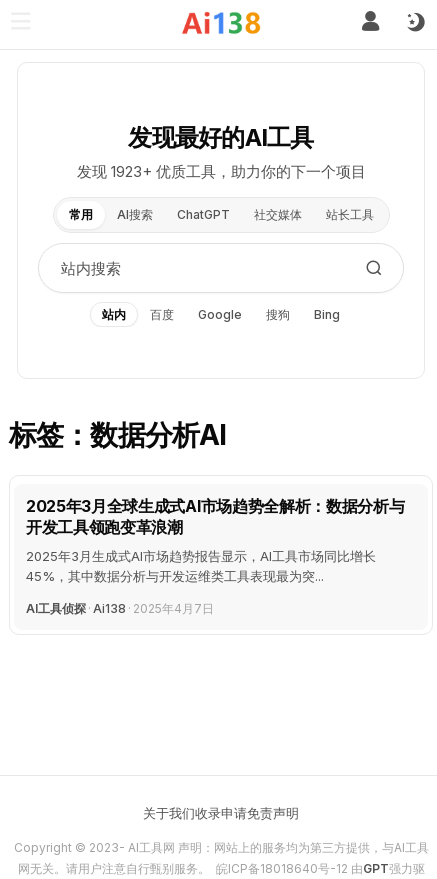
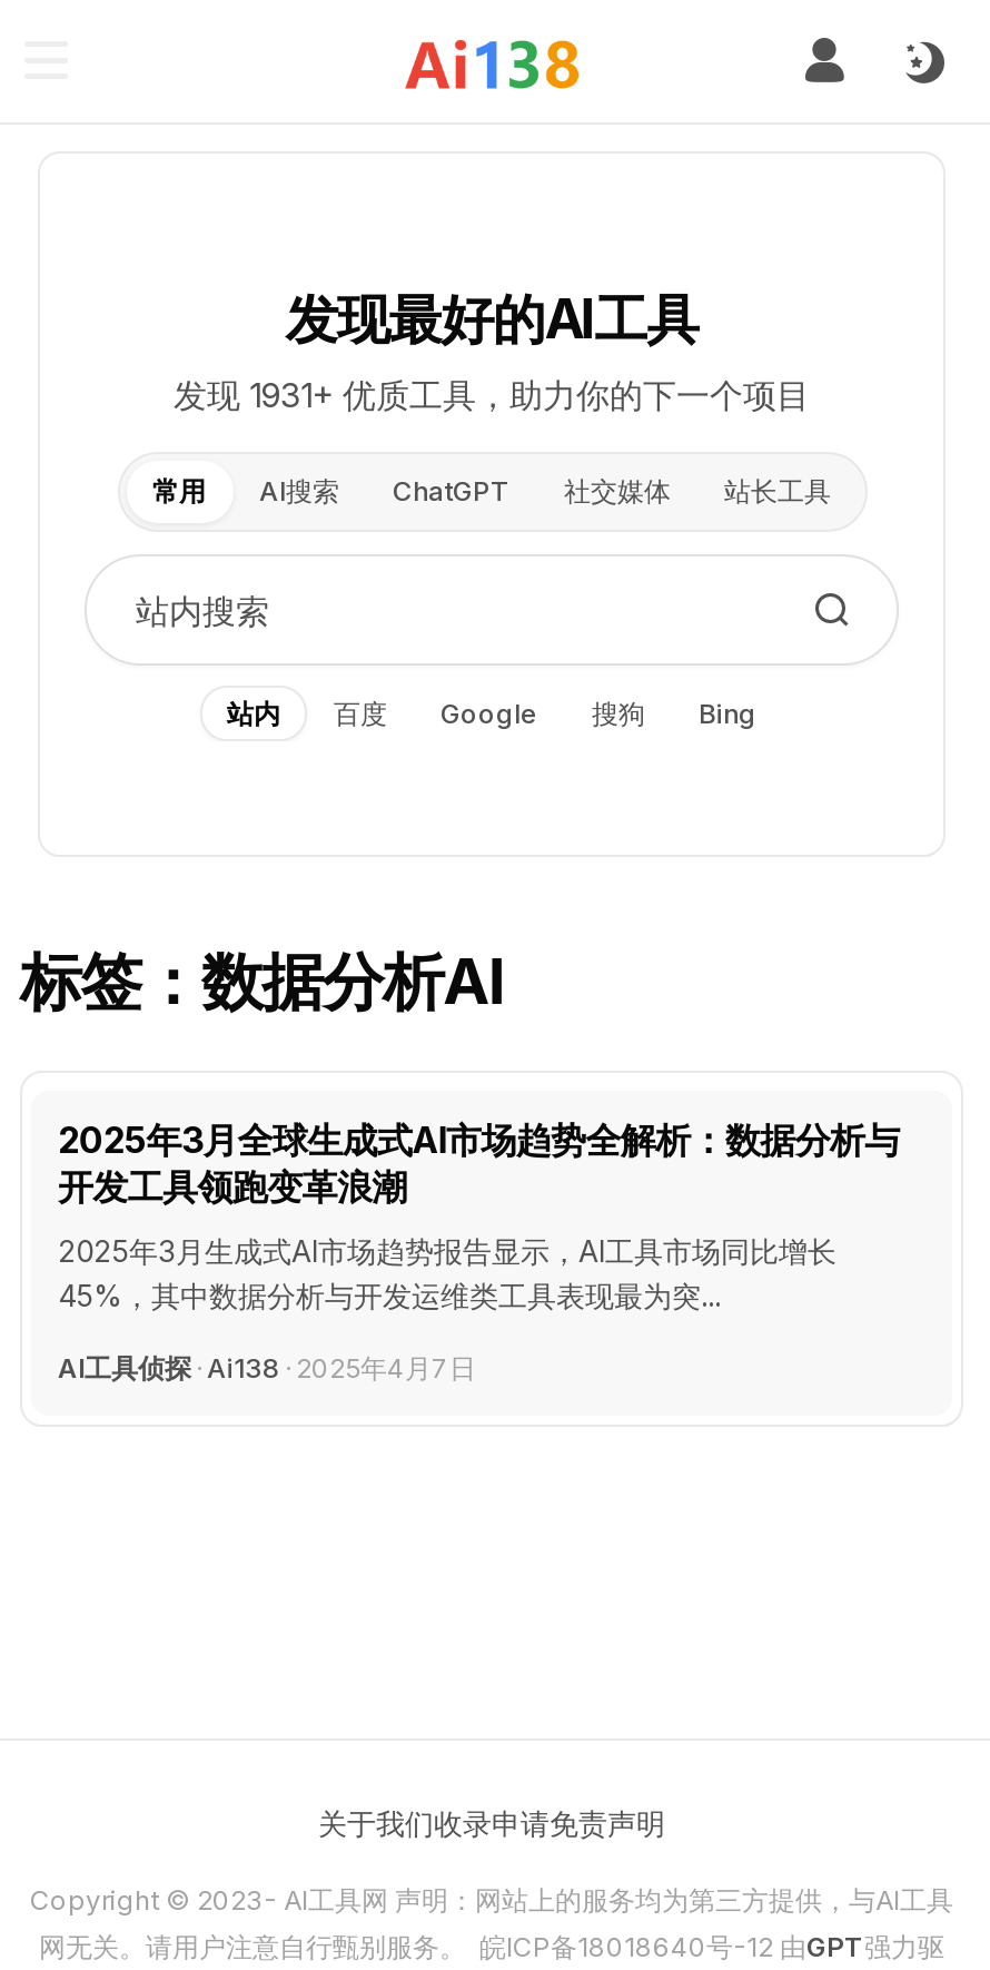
- 发现 1923+ 优质工具，助力你的下一个项目
+ 发现 1931+ 优质工具，助力你的下一个项目
